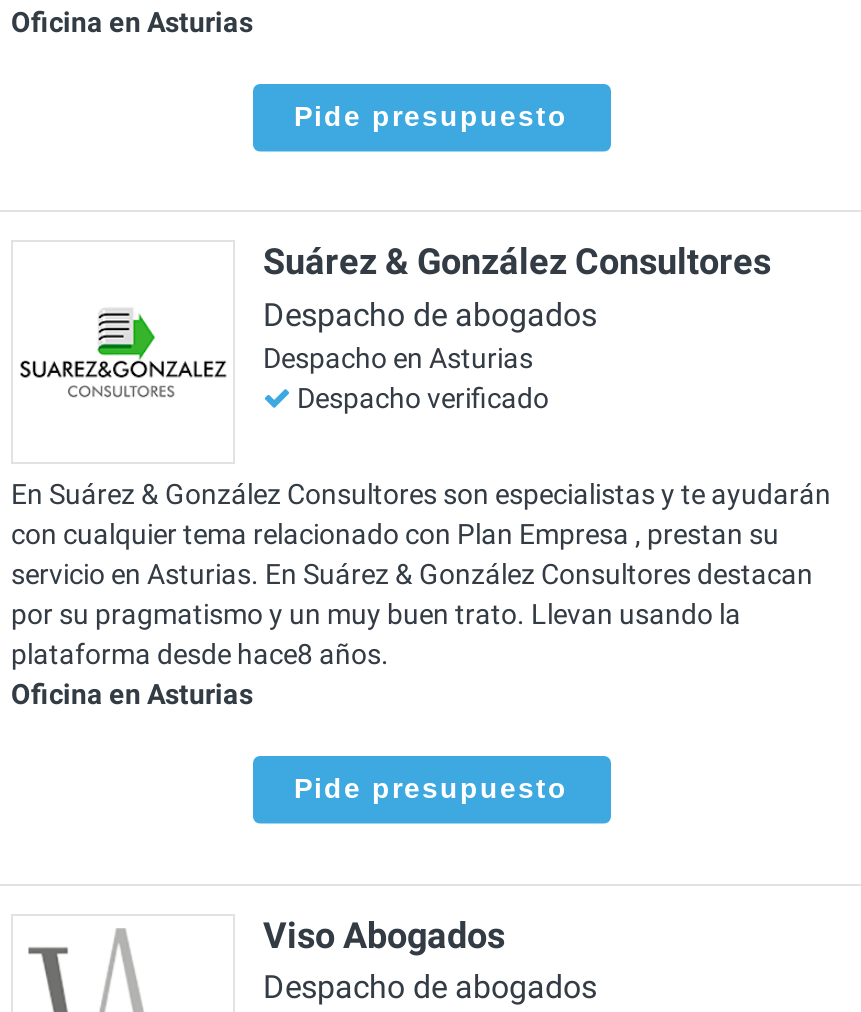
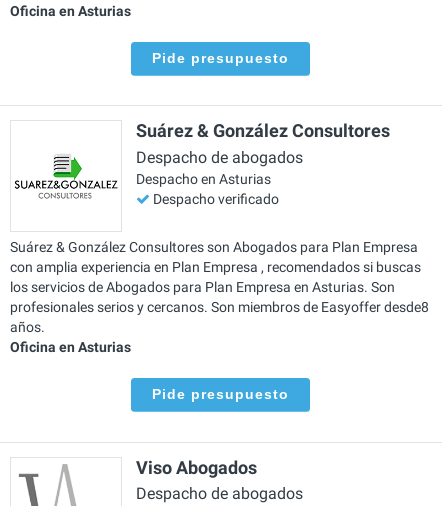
- En Suárez & González Consultores son especialistas y te ayudarán
- con cualquier tema relacionado con Plan Empresa , prestan su
- servicio en Asturias. En Suárez & González Consultores destacan
- por su pragmatismo y un muy buen trato. Llevan usando la
- plataforma desde hace8 años.
+ Suárez & González Consultores son Abogados para Plan Empresa
+ con amplia experiencia en Plan Empresa , recomendados si buscas
+ los servicios de Abogados para Plan Empresa en Asturias. Son
+ profesionales serios y cercanos. Son miembros de Easyoffer desde8
+ años.
